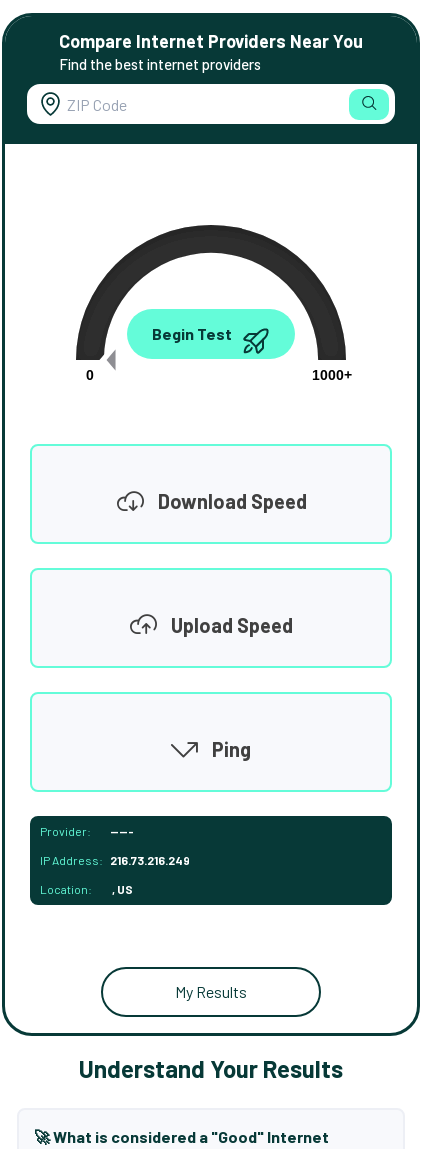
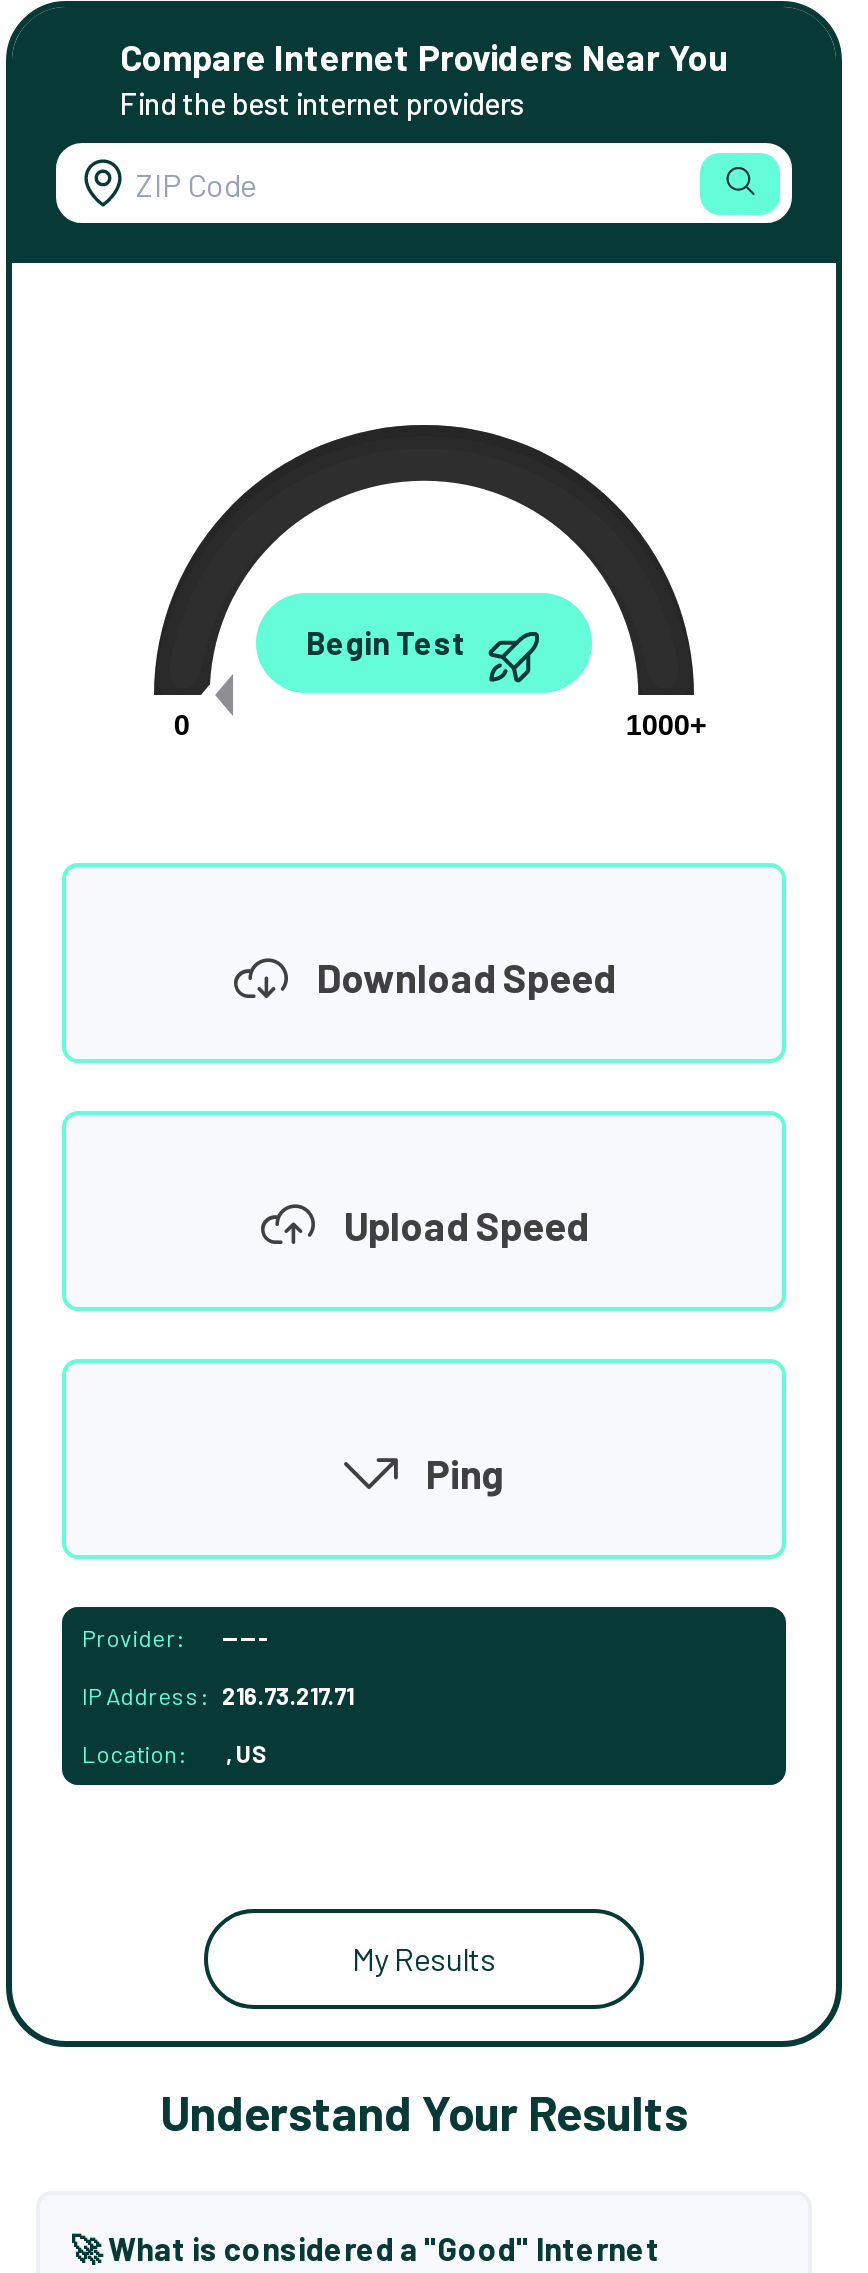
- IP Address: 216.73.216.249
+ IP Address: 216.73.217.71
